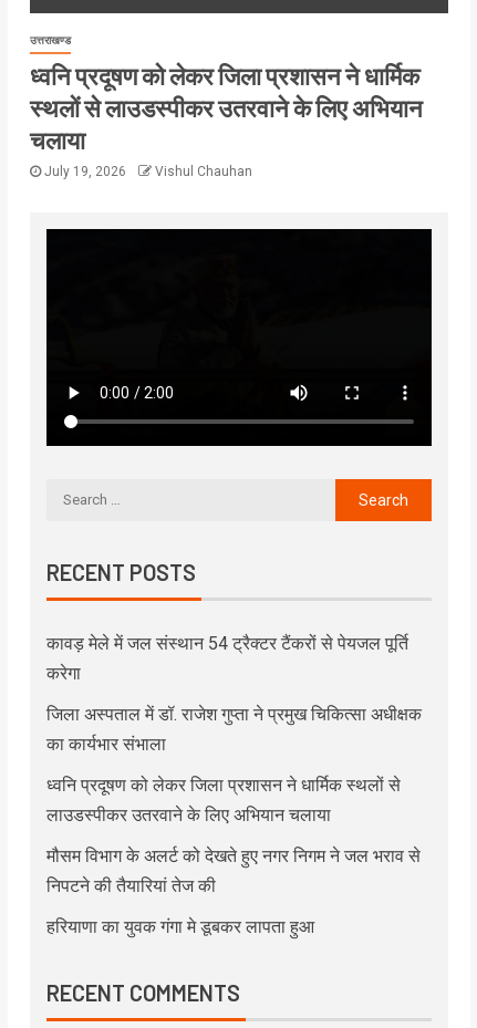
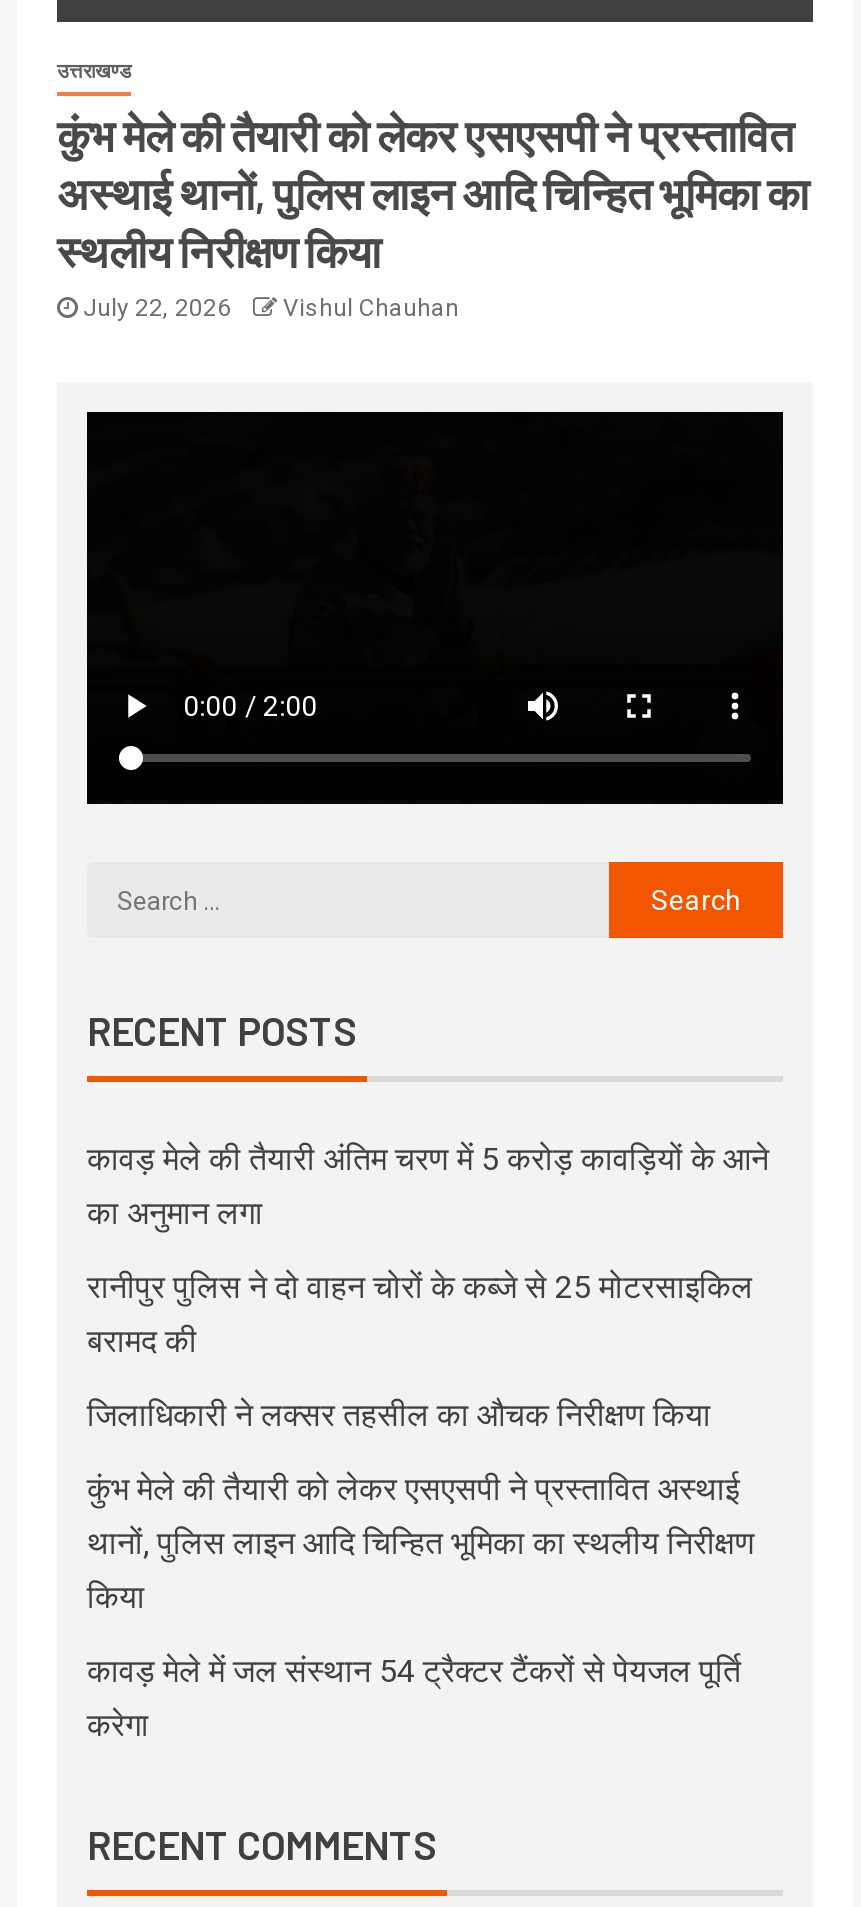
- ध्वनि प्रदूषण को लेकर जिला प्रशासन ने धार्मिक
- स्थलों से लाउडस्पीकर उतरवाने के लिए अभियान
- चलाया
- July 19, 2026
+ कुंभ मेले की तैयारी को लेकर एसएसपी ने प्रस्तावित
+ अस्थाई थानों, पुलिस लाइन आदि चिन्हित भूमिका का
+ स्थलीय निरीक्षण किया
+ July 22, 2026

+ कावड़ मेले की तैयारी अंतिम चरण में 5 करोड़ कावड़ियों के आने
+ का अनुमान लगा
+ रानीपुर पुलिस ने दो वाहन चोरों के कब्जे से 25 मोटरसाइकिल
+ बरामद की
+ जिलाधिकारी ने लक्सर तहसील का औचक निरीक्षण किया
+ कुंभ मेले की तैयारी को लेकर एसएसपी ने प्रस्तावित अस्थाई
+ थानों, पुलिस लाइन आदि चिन्हित भूमिका का स्थलीय निरीक्षण
+ किया

moved down: कावड़ मेले में जल संस्थान 54 ट्रैक्टर टैंकरों से पेयजल पूर्ति | करेगा

- जिला अस्पताल में डॉ. राजेश गुप्ता ने प्रमुख चिकित्सा अधीक्षक
- का कार्यभार संभाला
- ध्वनि प्रदूषण को लेकर जिला प्रशासन ने धार्मिक स्थलों से
- लाउडस्पीकर उतरवाने के लिए अभियान चलाया
- मौसम विभाग के अलर्ट को देखते हुए नगर निगम ने जल भराव से
- निपटने की तैयारियां तेज की
- हरियाणा का युवक गंगा मे डूबकर लापता हुआ
